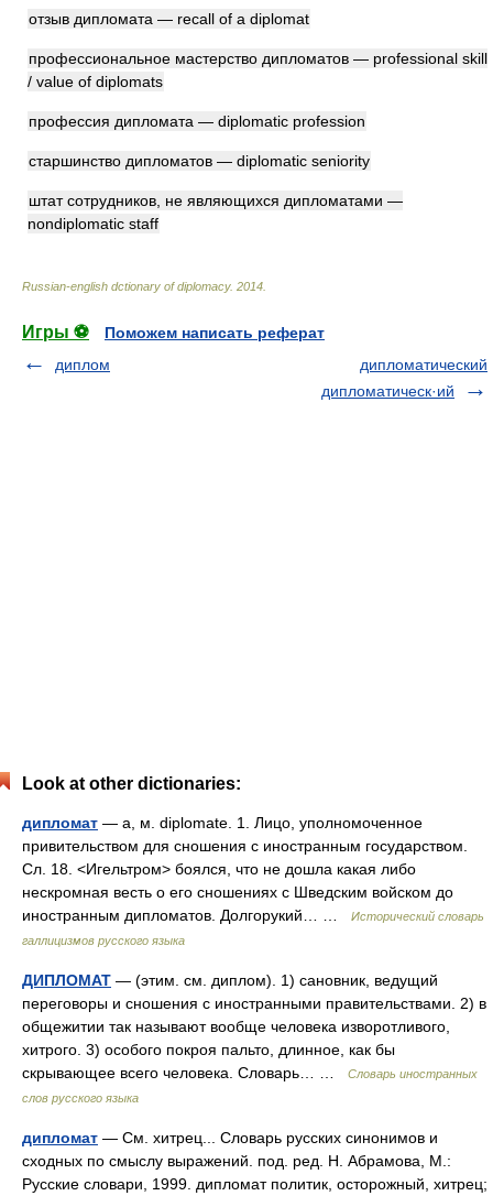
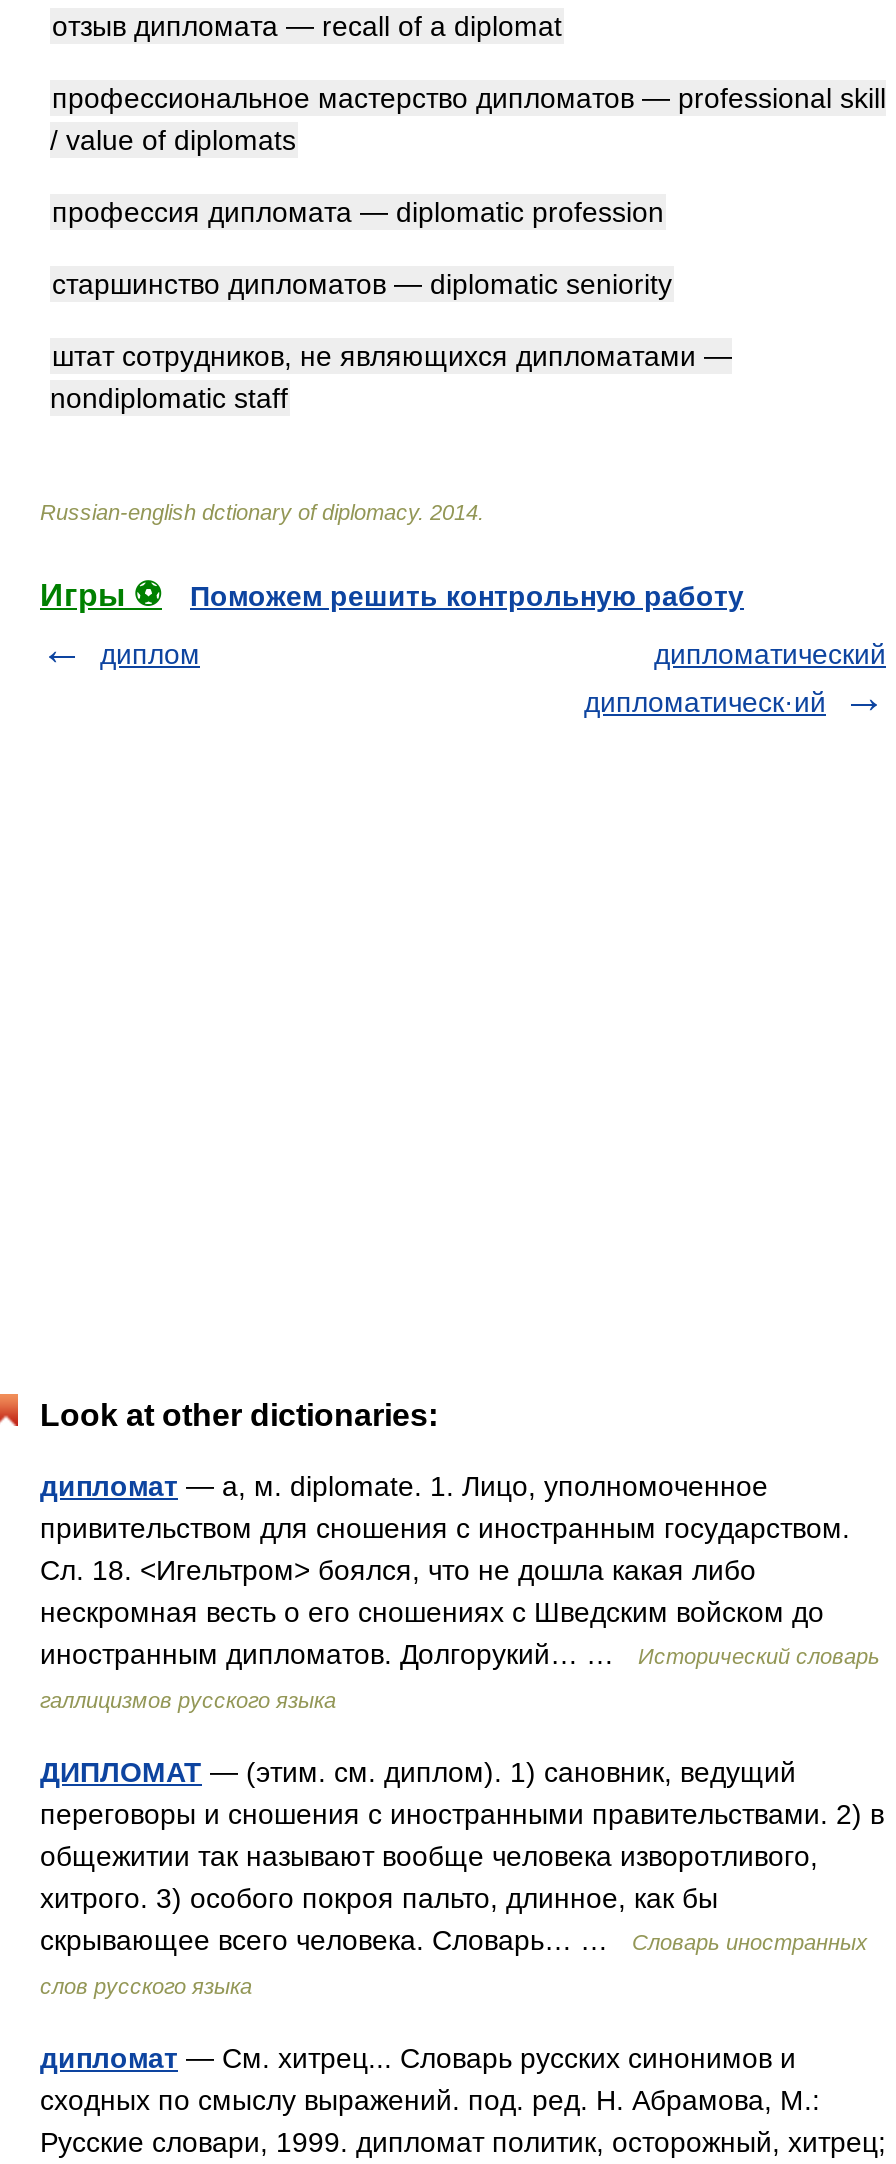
- Поможем написать реферат
+ Поможем решить контрольную работу
